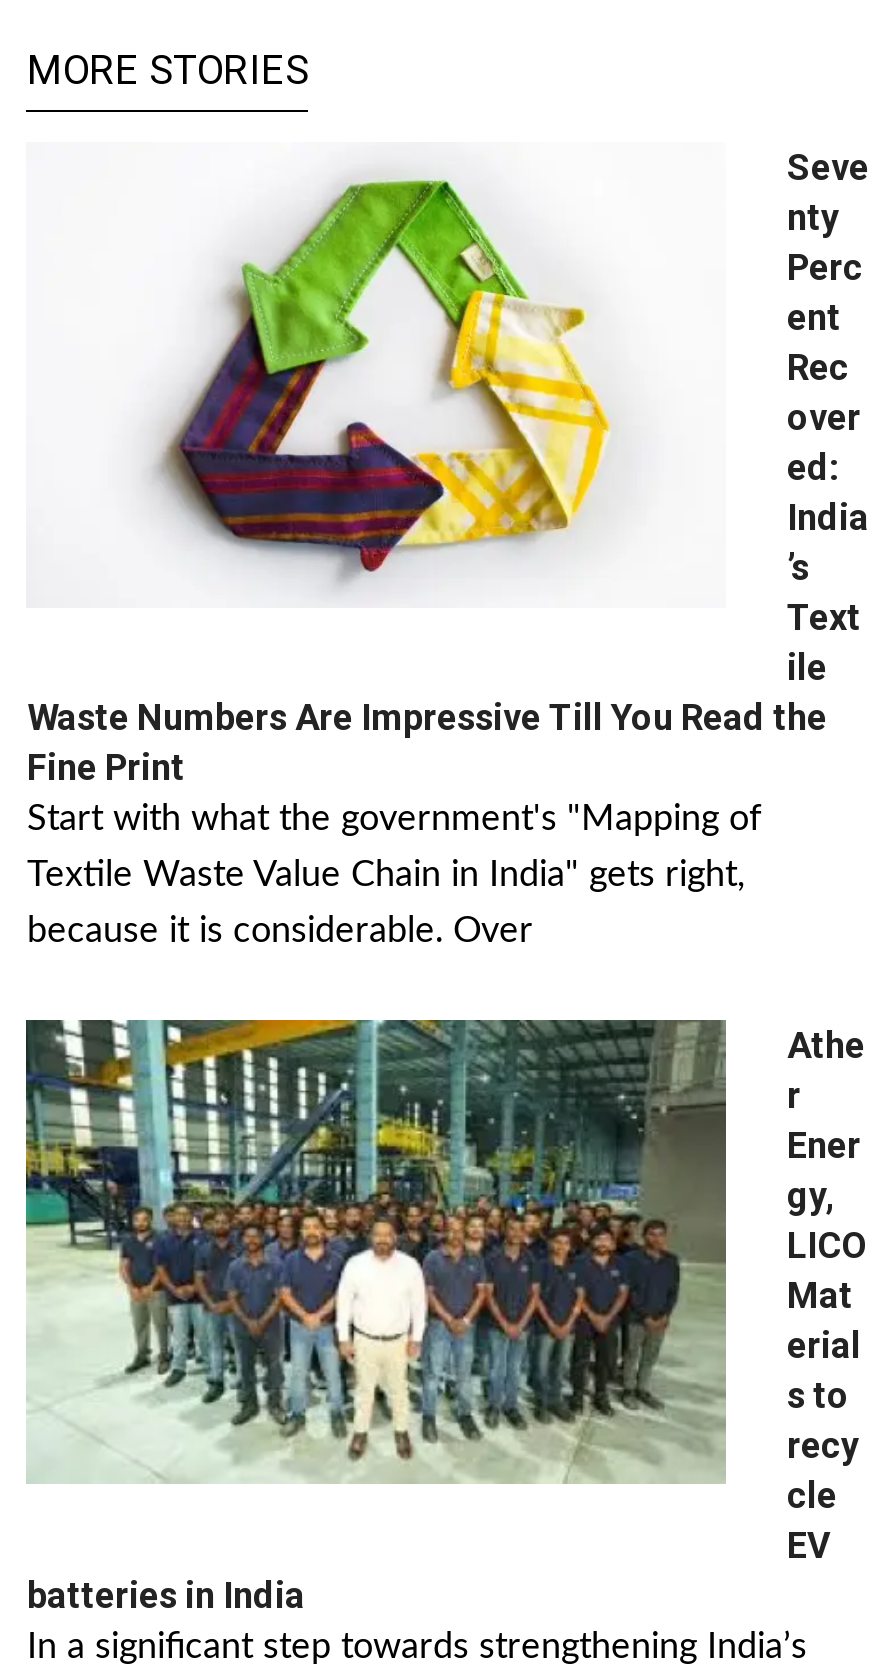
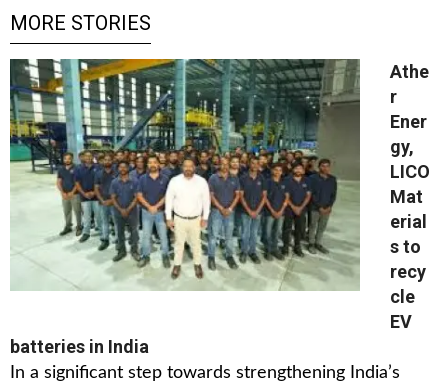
- [image]
- Seve
- nty
- Perc
- ent
- Rec
- over
- ed:
- India
- ’s
- Text
- ile
- Waste Numbers Are Impressive Till You Read the
- Fine Print
- Start with what the government's "Mapping of
- Textile Waste Value Chain in India" gets right,
- because it is considerable. Over
